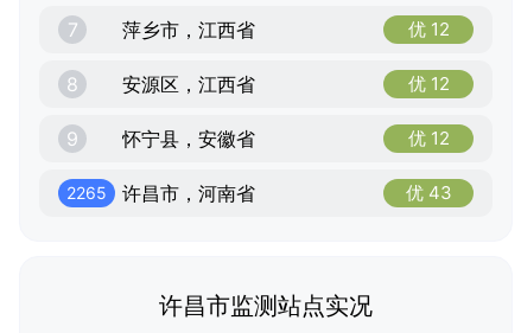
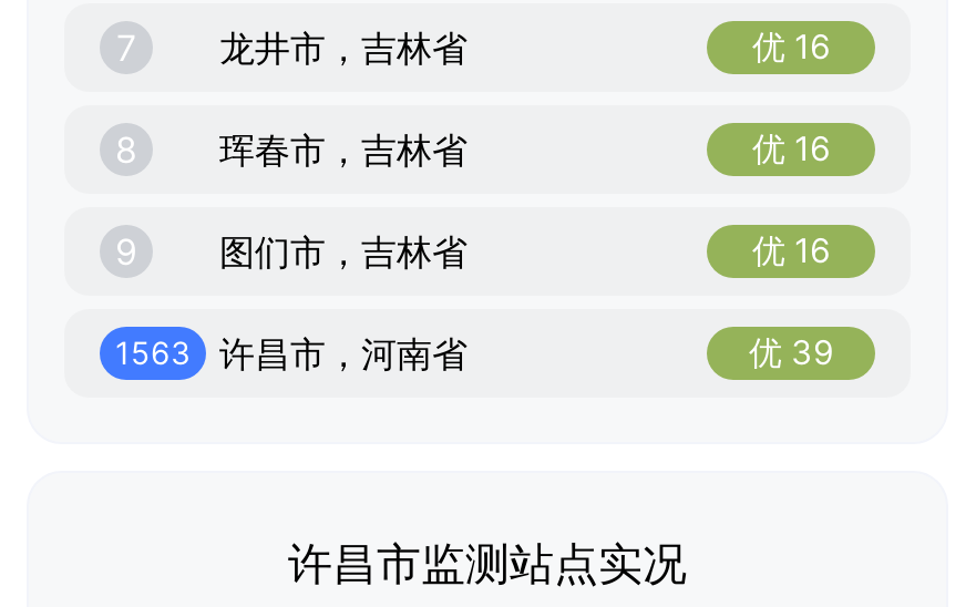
- 萍乡市，江西省
+ 龙井市，吉林省

- 优 12
+ 优 16

- 安源区，江西省
+ 珲春市，吉林省

- 优 12
+ 优 16

- 怀宁县，安徽省
+ 图们市，吉林省

- 优 12
+ 优 16

- 2265 许昌市，河南省
+ 1563 许昌市，河南省

- 优 43
+ 优 39
